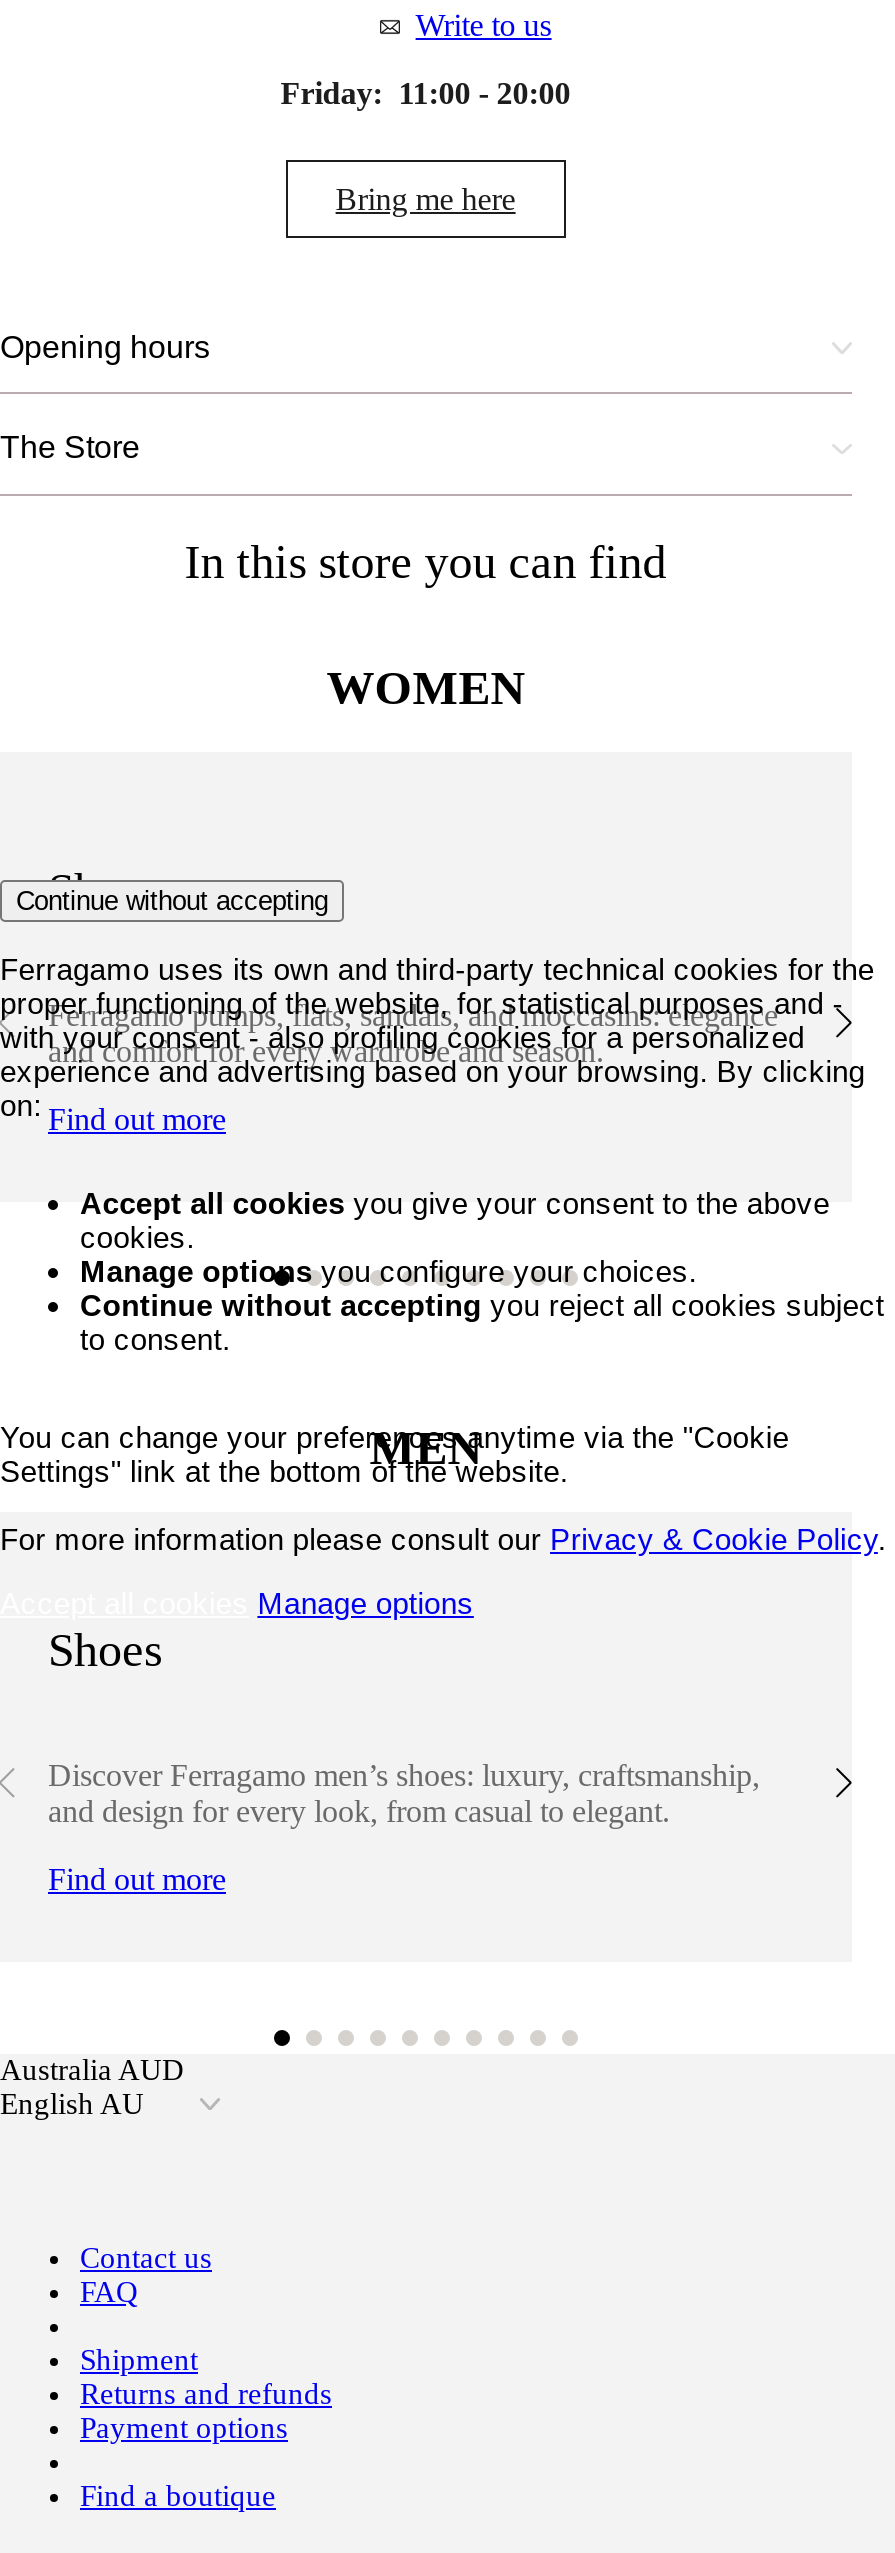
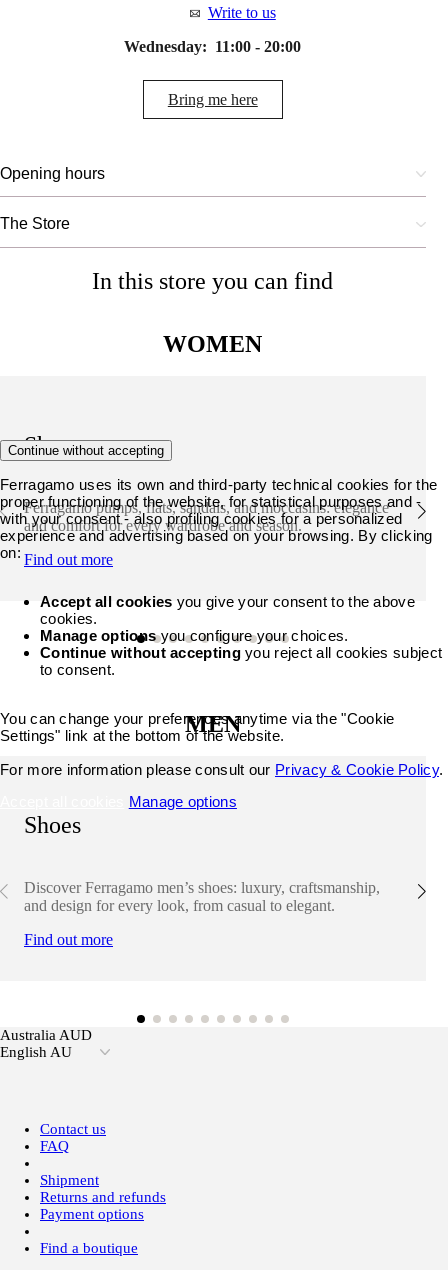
- Friday: 11:00 - 20:00
+ Wednesday: 11:00 - 20:00
